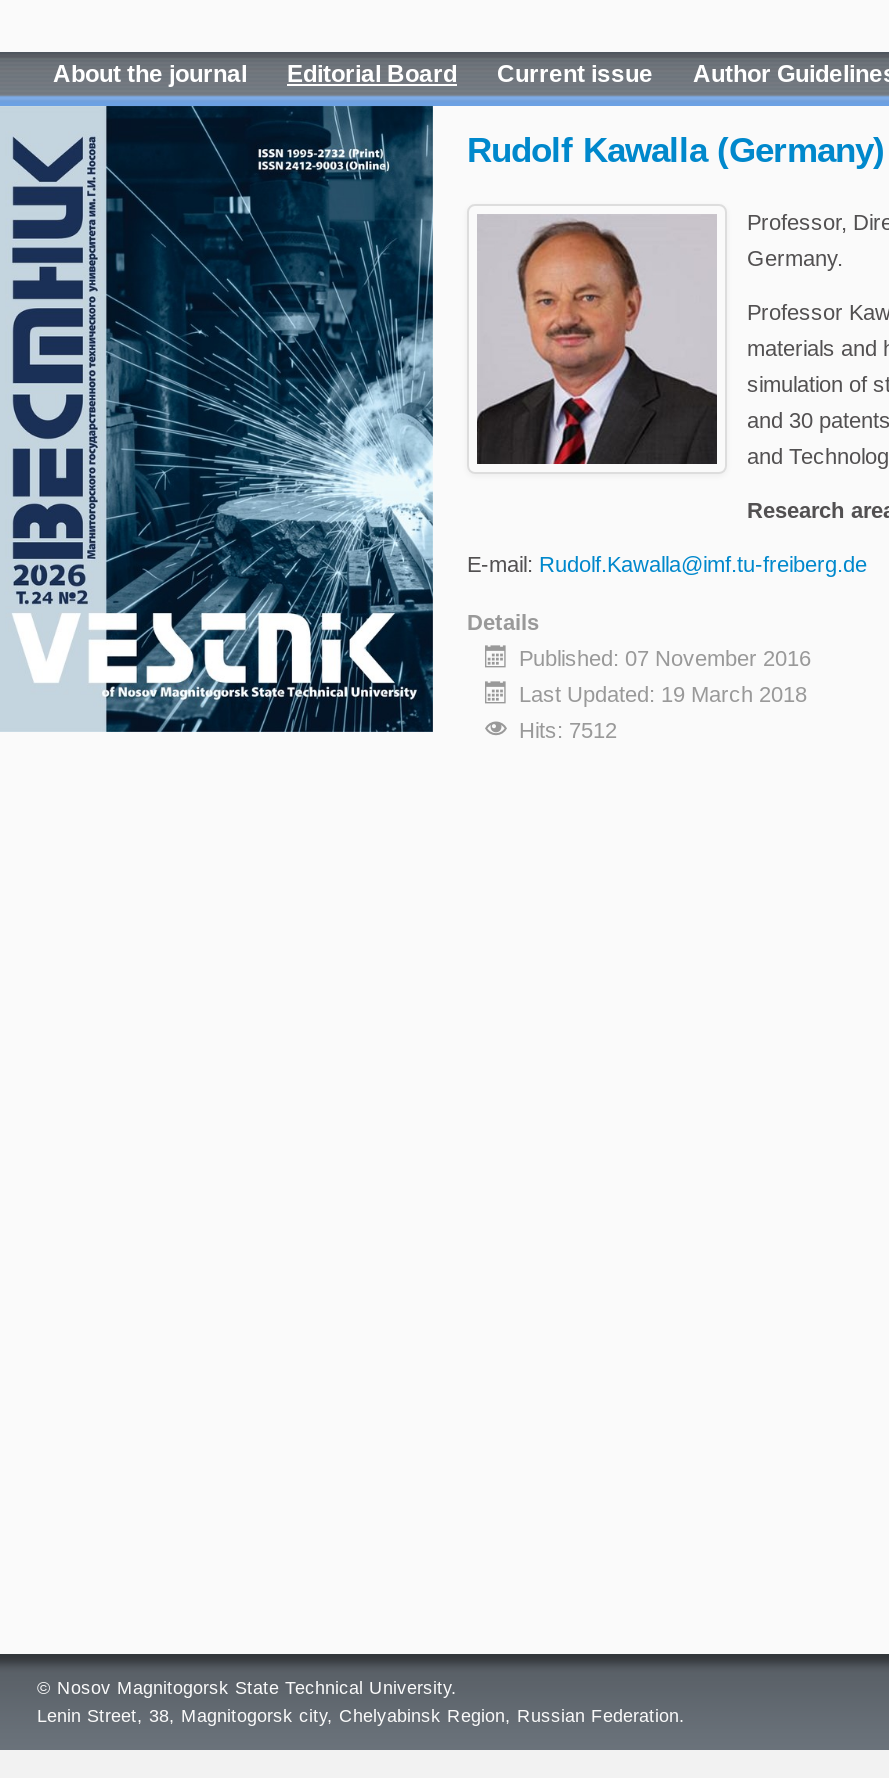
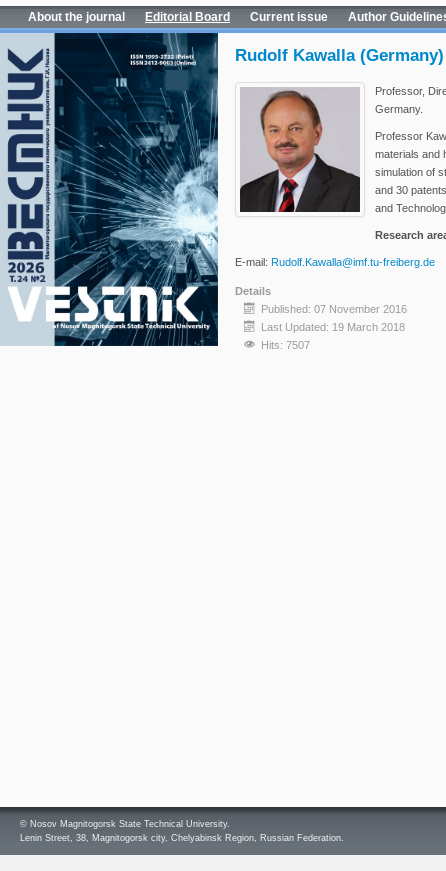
- Hits: 7512
+ Hits: 7507
